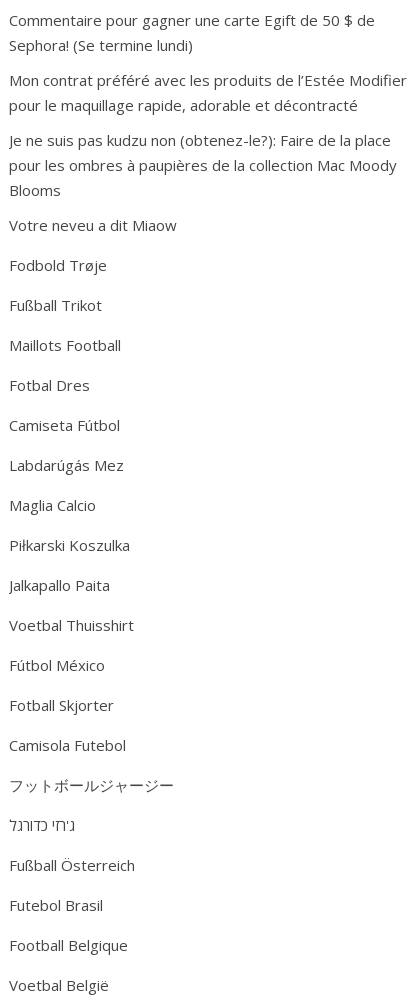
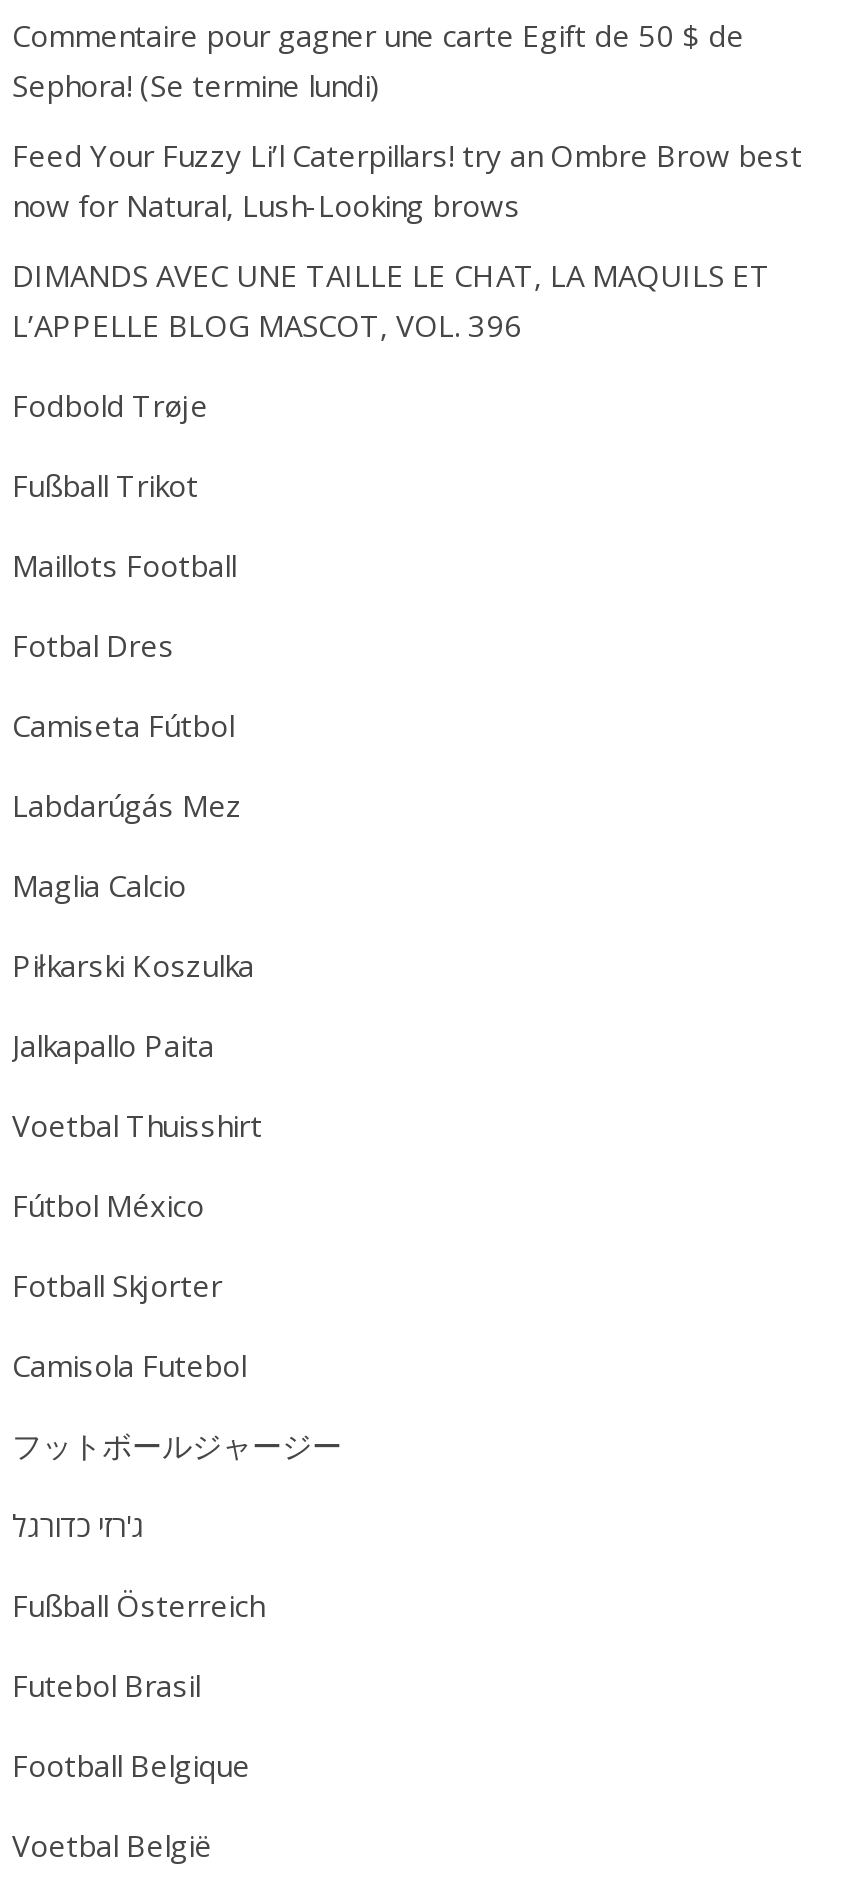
- Mon contrat préféré avec les produits de l’Estée Modifier
- pour le maquillage rapide, adorable et décontracté
- Je ne suis pas kudzu non (obtenez-le?): Faire de la place
- pour les ombres à paupières de la collection Mac Moody
- Blooms
- Votre neveu a dit Miaow
+ Feed Your Fuzzy Li’l Caterpillars! try an Ombre Brow best
+ now for Natural, Lush-Looking brows
+ DIMANDS AVEC UNE TAILLE LE CHAT, LA MAQUILS ET
+ L’APPELLE BLOG MASCOT, VOL. 396
